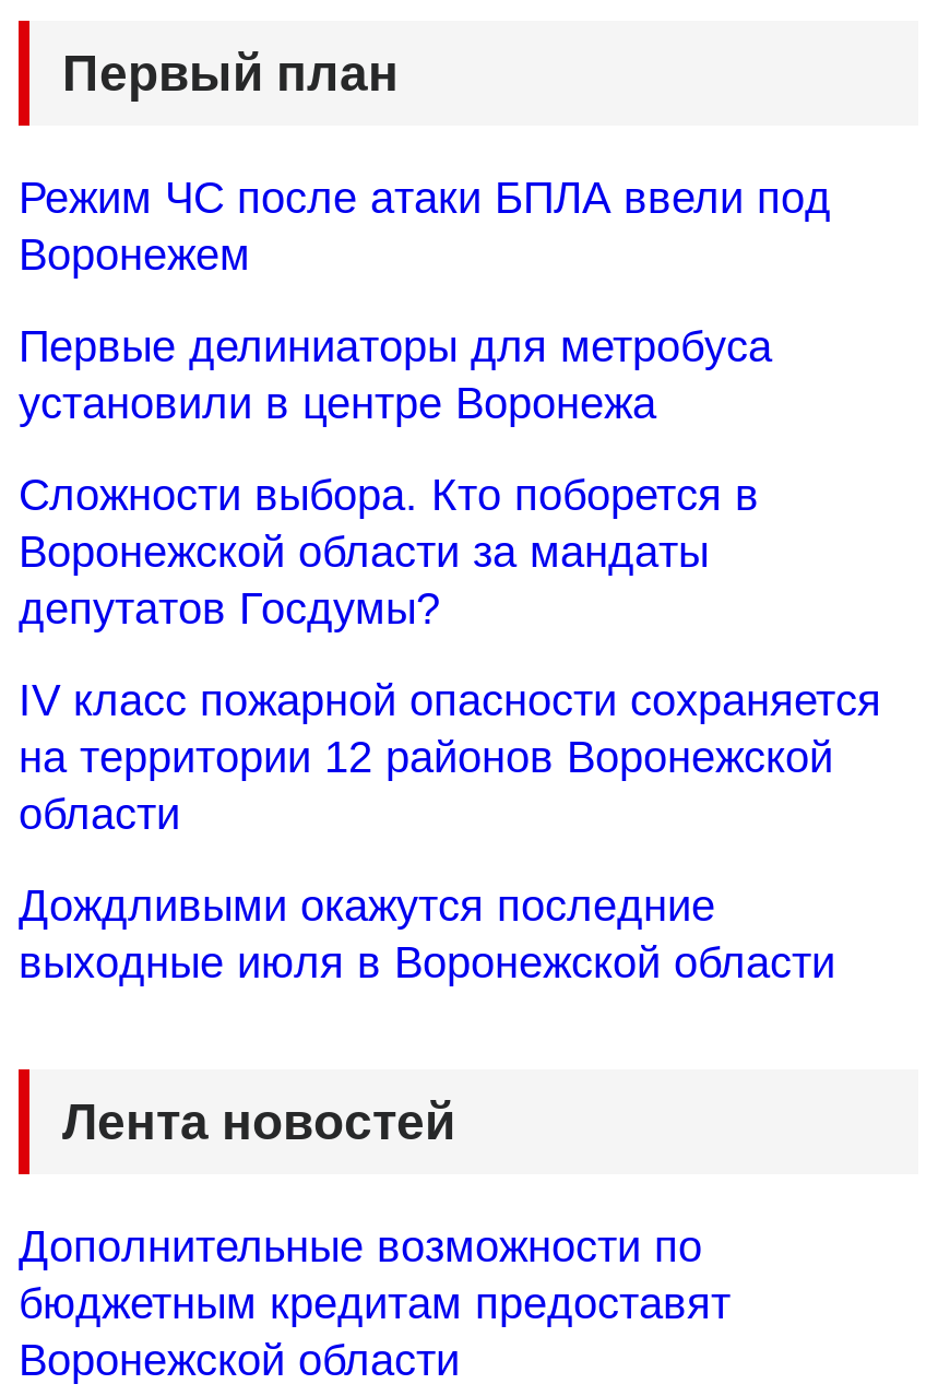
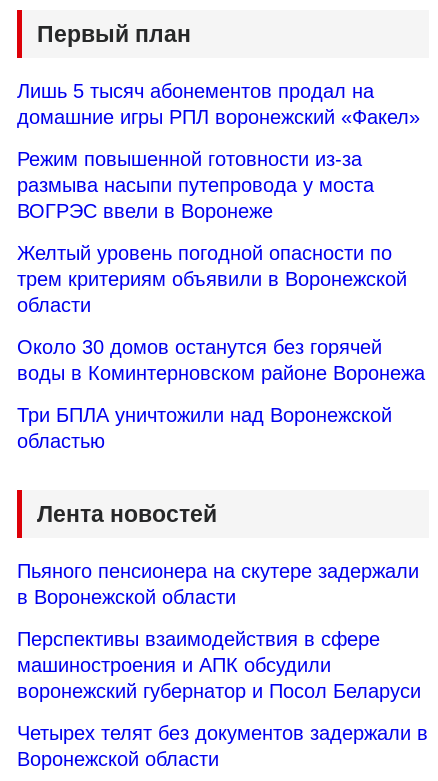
- Режим ЧС после атаки БПЛА ввели под
- Воронежем
- Первые делиниаторы для метробуса
- установили в центре Воронежа
- Сложности выбора. Кто поборется в
- Воронежской области за мандаты
- депутатов Госдумы?
- IV класс пожарной опасности сохраняется
- на территории 12 районов Воронежской
+ Лишь 5 тысяч абонементов продал на
+ домашние игры РПЛ воронежский «Факел»
+ Режим повышенной готовности из-за
+ размыва насыпи путепровода у моста
+ ВОГРЭС ввели в Воронеже
+ Желтый уровень погодной опасности по
+ трем критериям объявили в Воронежской

moved up: области

- Дождливыми окажутся последние
- выходные июля в Воронежской области
+ Около 30 домов останутся без горячей
+ воды в Коминтерновском районе Воронежа
+ Три БПЛА уничтожили над Воронежской
+ областью

- Дополнительные возможности по
- бюджетным кредитам предоставят
+ Пьяного пенсионера на скутере задержали
+ в Воронежской области
+ Перспективы взаимодействия в сфере
+ машиностроения и АПК обсудили
+ воронежский губернатор и Посол Беларуси
+ Четырех телят без документов задержали в
